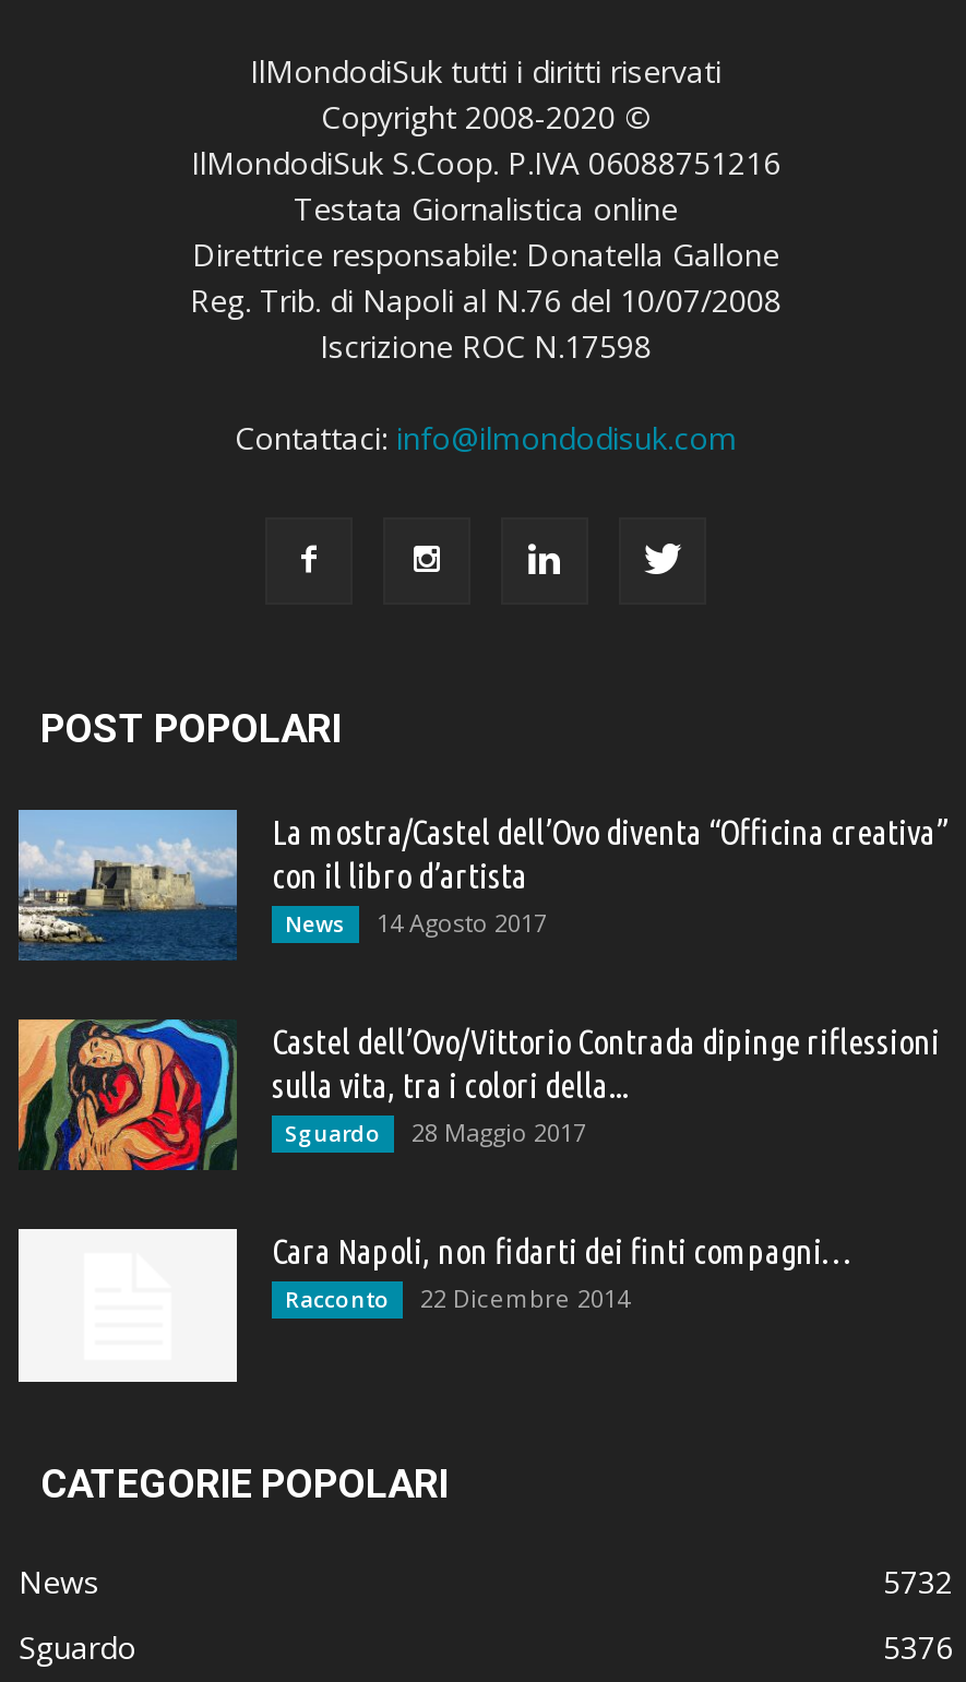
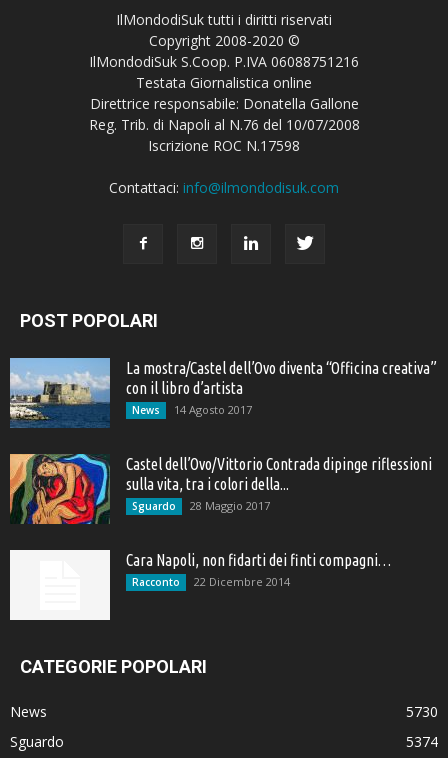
- 5732
+ 5730

- 5376
+ 5374
